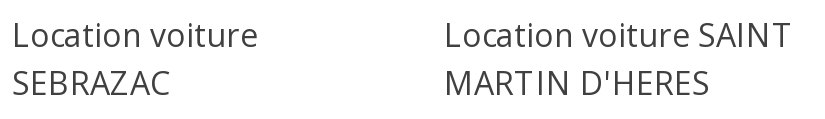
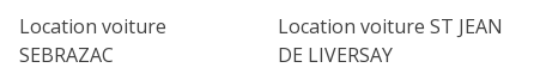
- Location voiture SAINT
- MARTIN D'HERES
+ Location voiture ST JEAN
+ DE LIVERSAY
